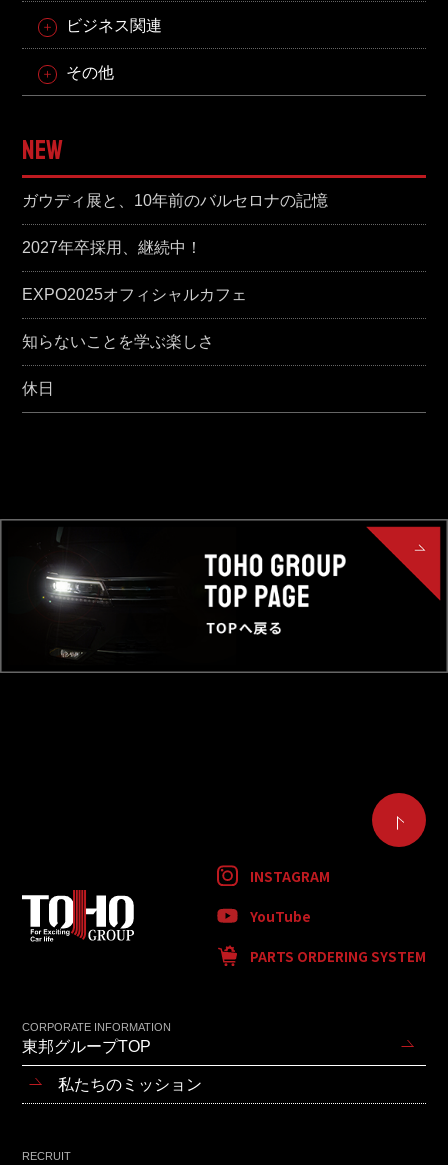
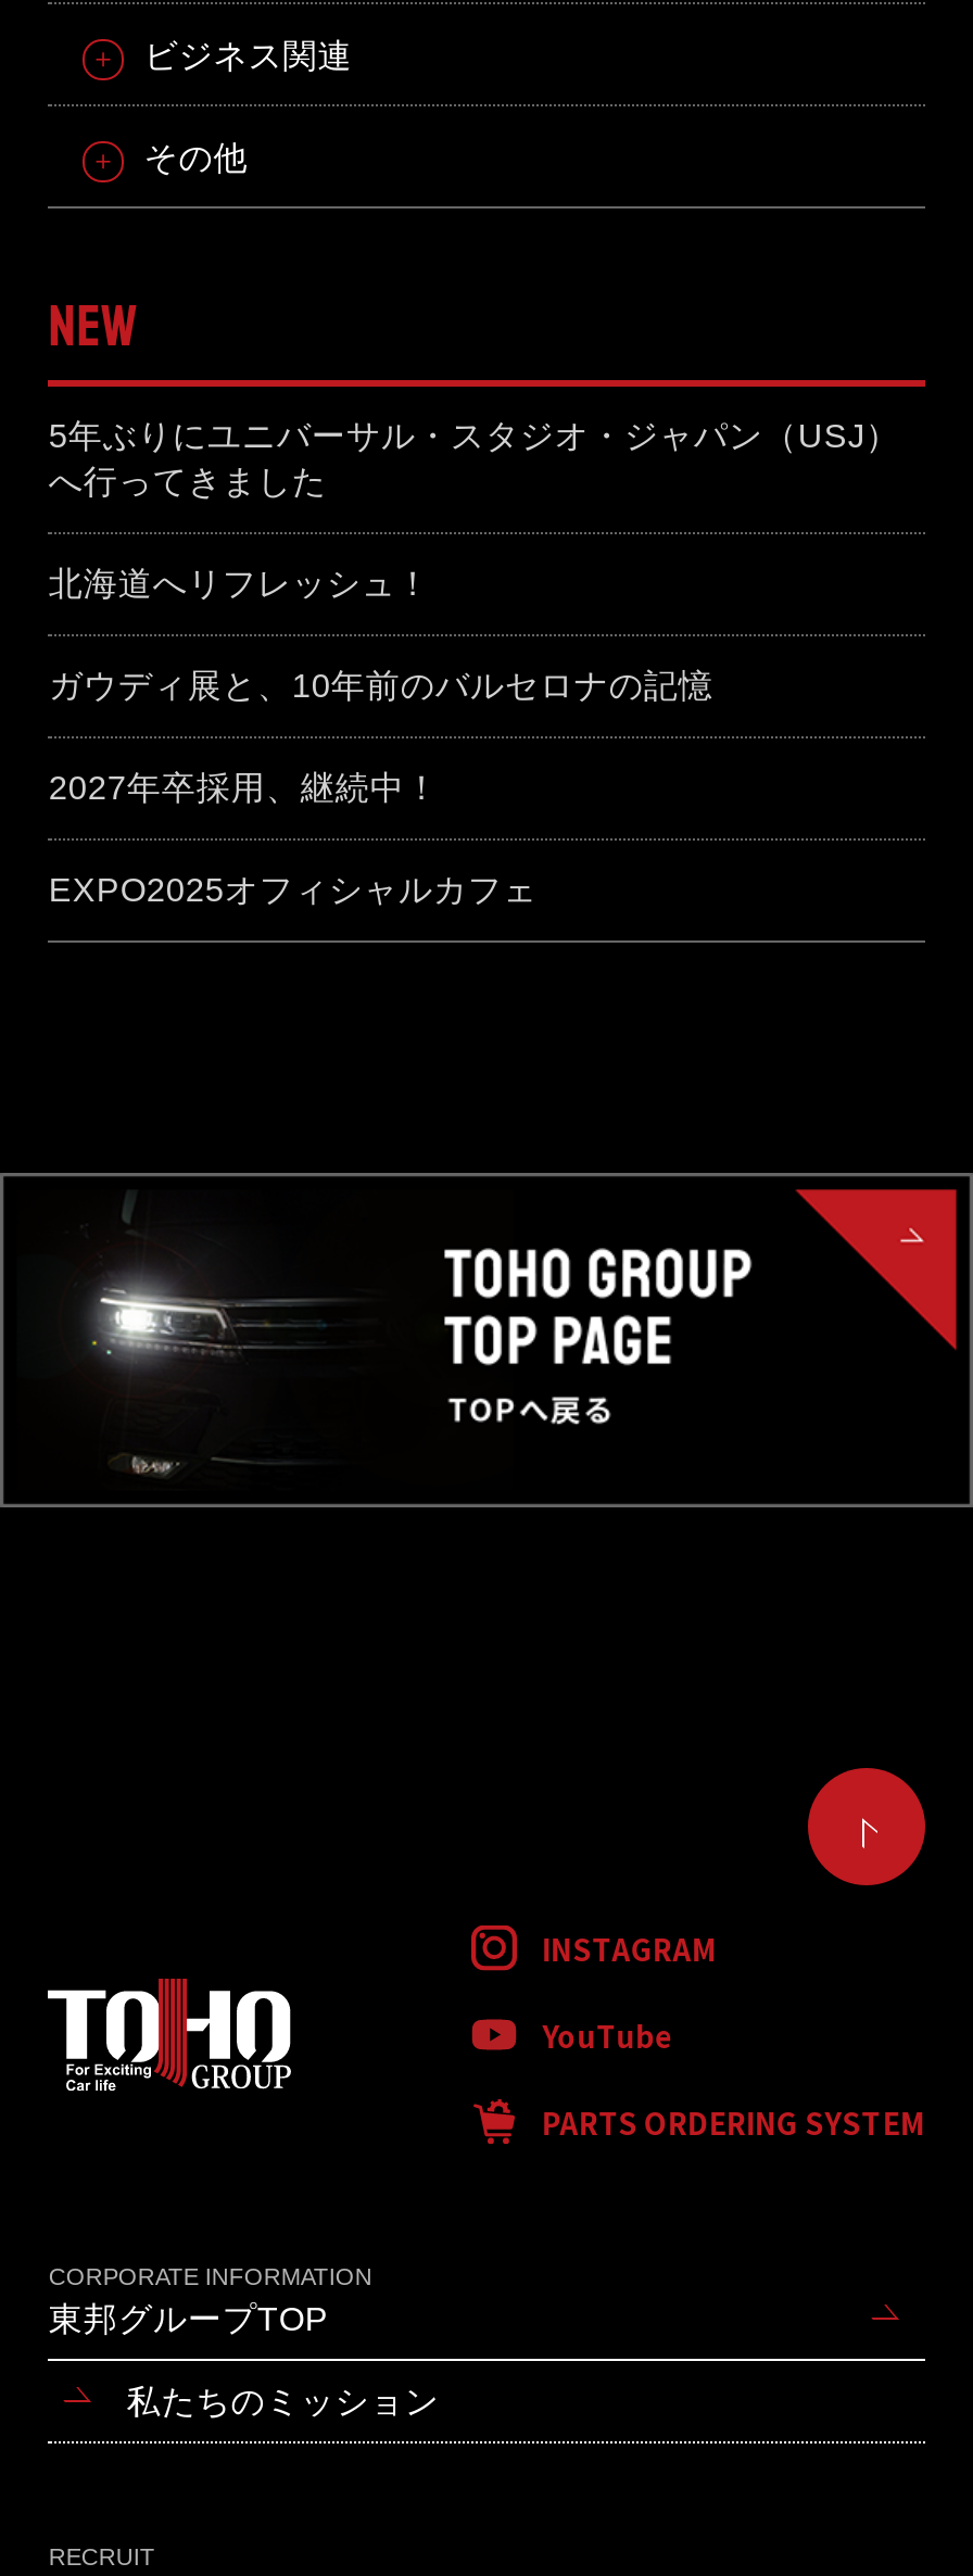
+ 5年ぶりにユニバーサル・スタジオ・ジャパン（USJ）
+ へ行ってきました
+ 北海道へリフレッシュ！

moved down: ガウディ展と、10年前のバルセロナの記憶 | 2027年卒採用、継続中！ | EXPO2025オフィシャルカフェ

- 知らないことを学ぶ楽しさ
- 休日
